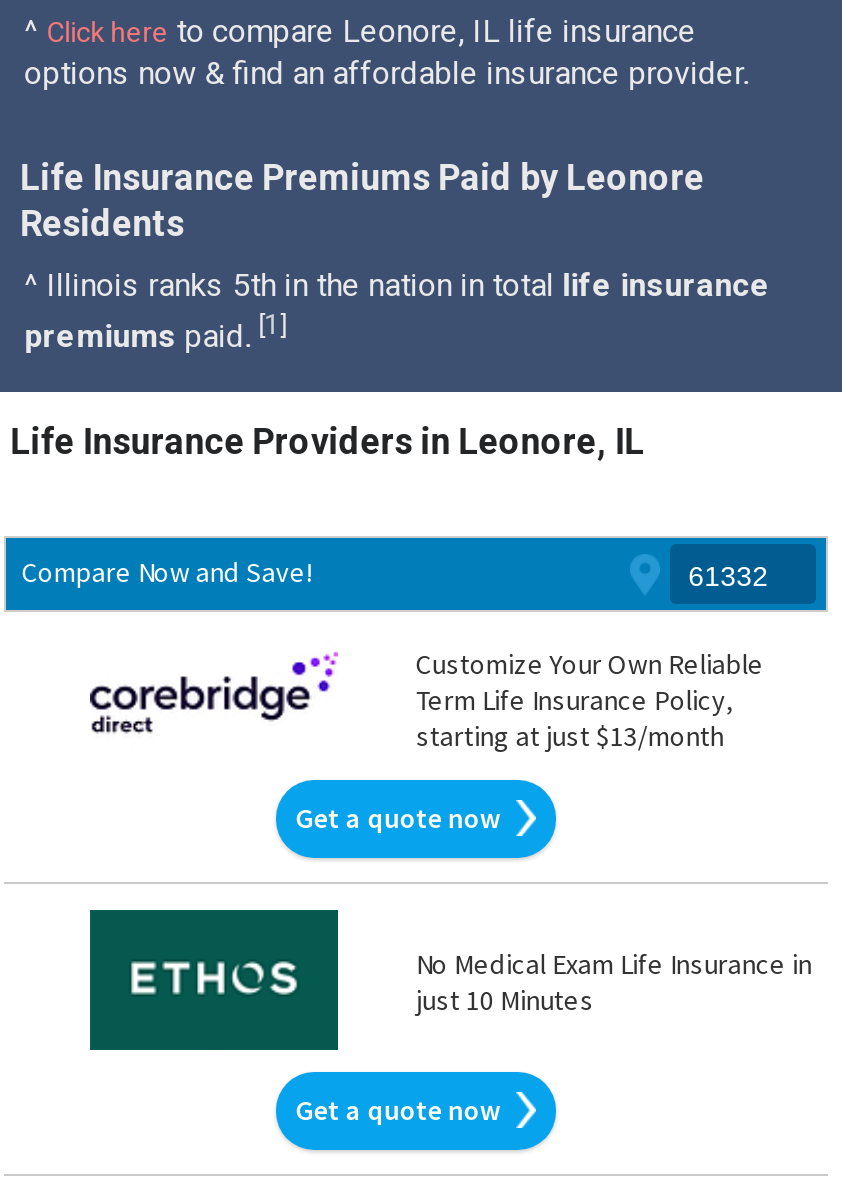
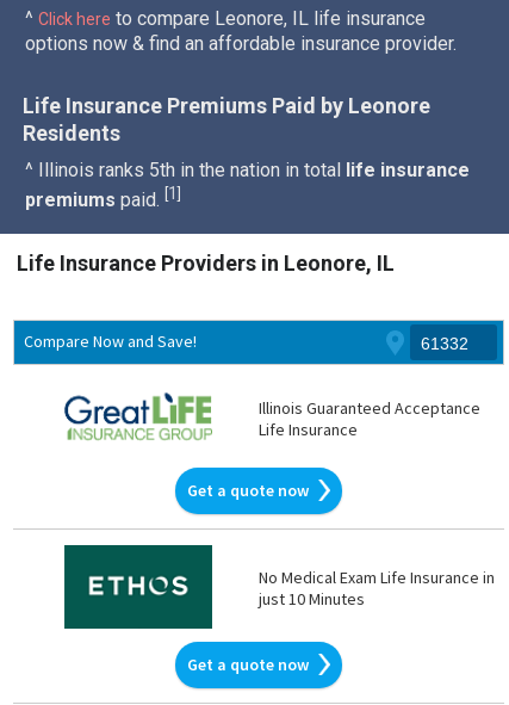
- [image]
- Customize Your Own Reliable
- Term Life Insurance Policy,
- starting at just $13/month
+ [image]
+ Illinois Guaranteed Acceptance
+ Life Insurance
